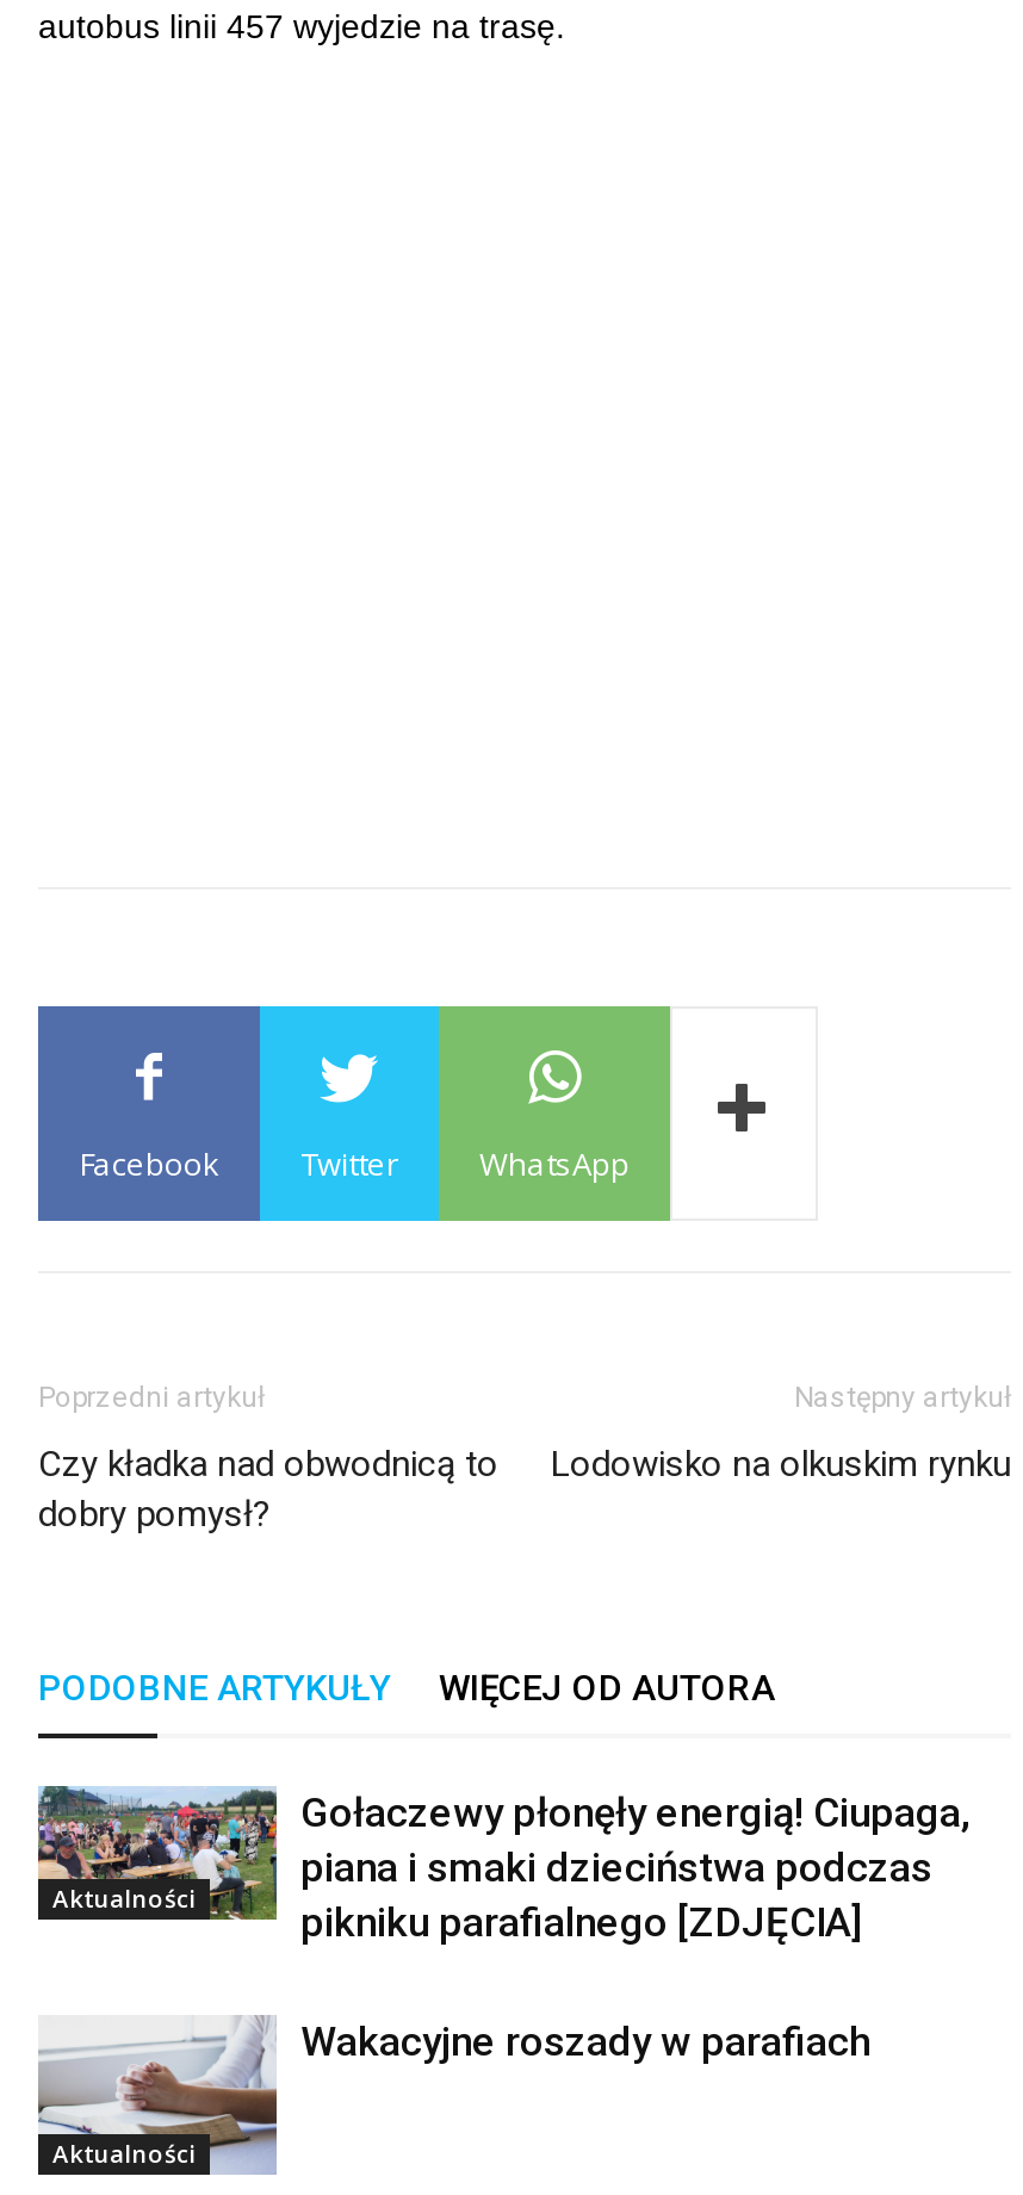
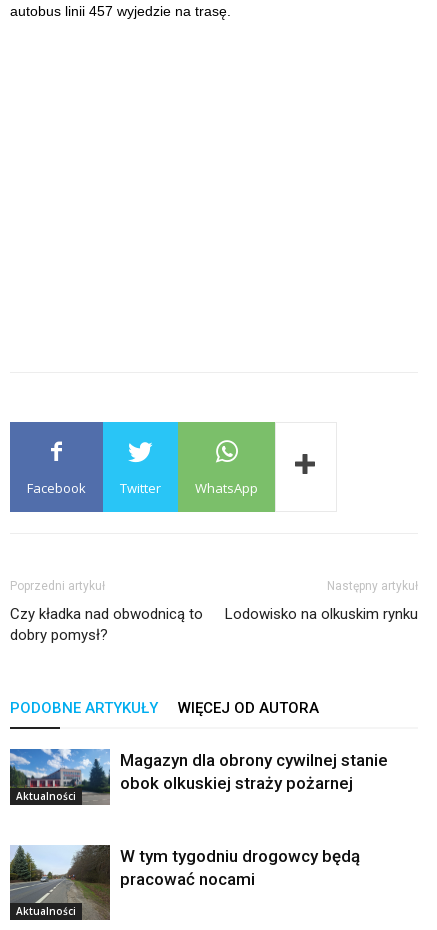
- [image]
- Gołaczewy płonęły energią! Ciupaga,
- piana i smaki dzieciństwa podczas
- pikniku parafialnego [ZDJĘCIA]
+ [image]
+ Magazyn dla obrony cywilnej stanie
+ obok olkuskiej straży pożarnej

- [image]
- Wakacyjne roszady w parafiach
+ [image]
+ W tym tygodniu drogowcy będą
+ pracować nocami
